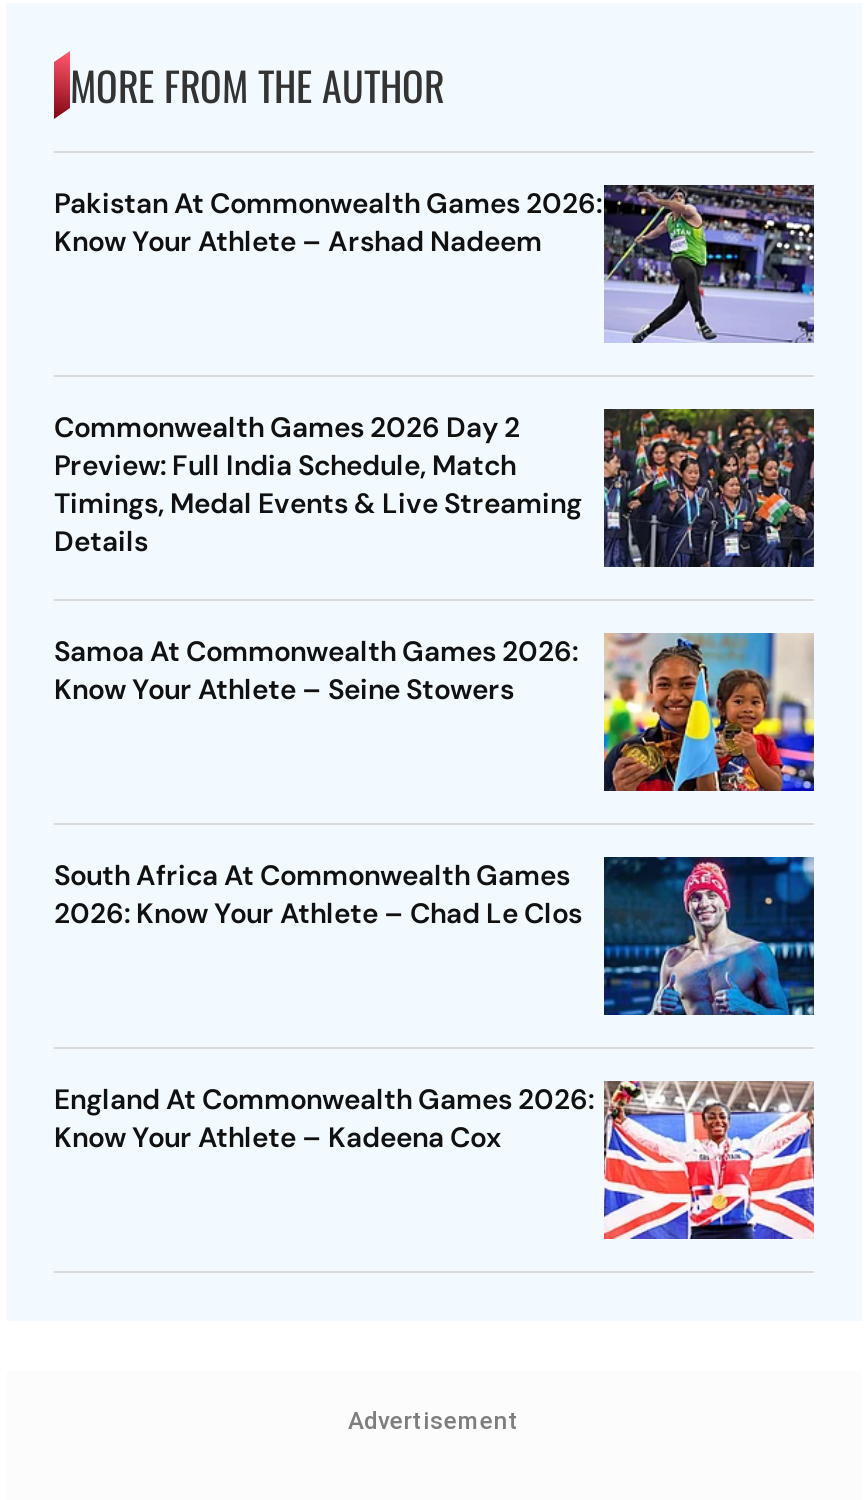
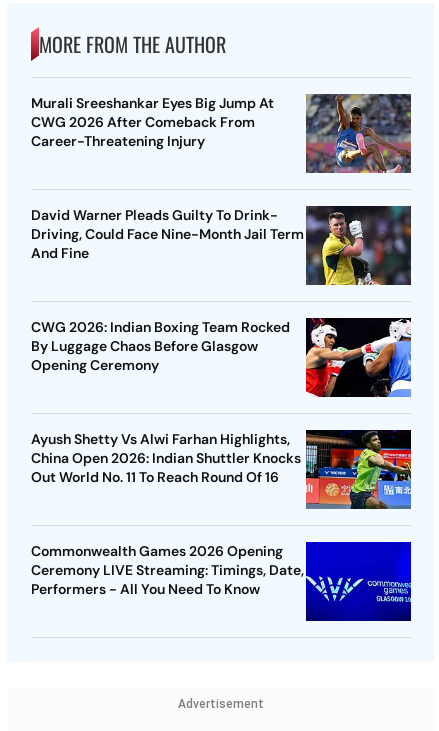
- [image]
- Pakistan At Commonwealth Games 2026:
- Know Your Athlete – Arshad Nadeem
+ [image]
+ Murali Sreeshankar Eyes Big Jump At
+ CWG 2026 After Comeback From
+ Career-Threatening Injury

- [image]
- Commonwealth Games 2026 Day 2
- Preview: Full India Schedule, Match
- Timings, Medal Events & Live Streaming
- Details
+ [image]
+ David Warner Pleads Guilty To Drink-
+ Driving, Could Face Nine-Month Jail Term
+ And Fine

- [image]
- Samoa At Commonwealth Games 2026:
- Know Your Athlete – Seine Stowers
+ [image]
+ CWG 2026: Indian Boxing Team Rocked
+ By Luggage Chaos Before Glasgow
+ Opening Ceremony

- [image]
- South Africa At Commonwealth Games
- 2026: Know Your Athlete – Chad Le Clos
+ [image]
+ Ayush Shetty Vs Alwi Farhan Highlights,
+ China Open 2026: Indian Shuttler Knocks
+ Out World No. 11 To Reach Round Of 16

- [image]
- England At Commonwealth Games 2026:
- Know Your Athlete – Kadeena Cox
+ [image]
+ Commonwealth Games 2026 Opening
+ Ceremony LIVE Streaming: Timings, Date,
+ Performers - All You Need To Know
